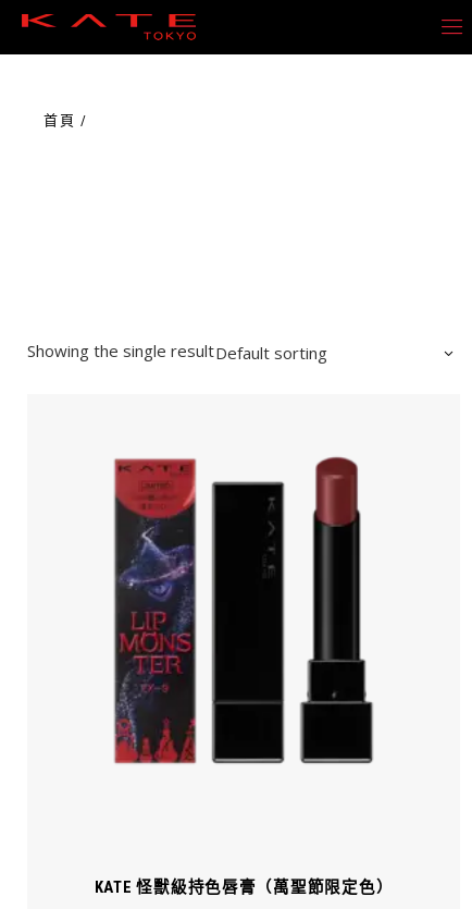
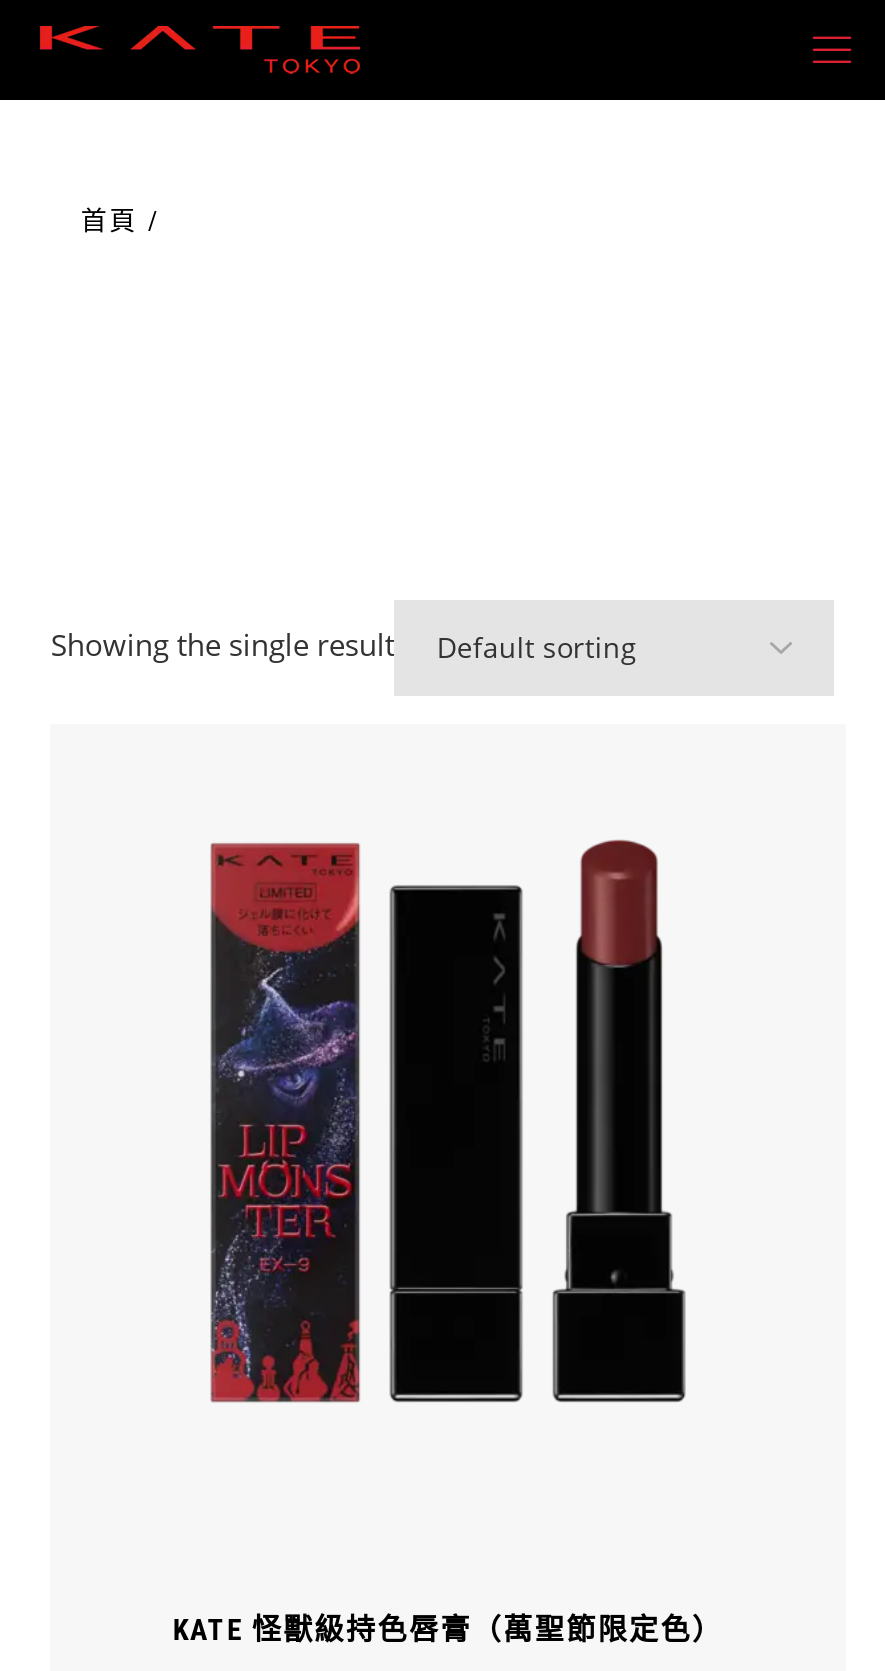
- Showing the single resultDefault sorting
+ Showing the single result
